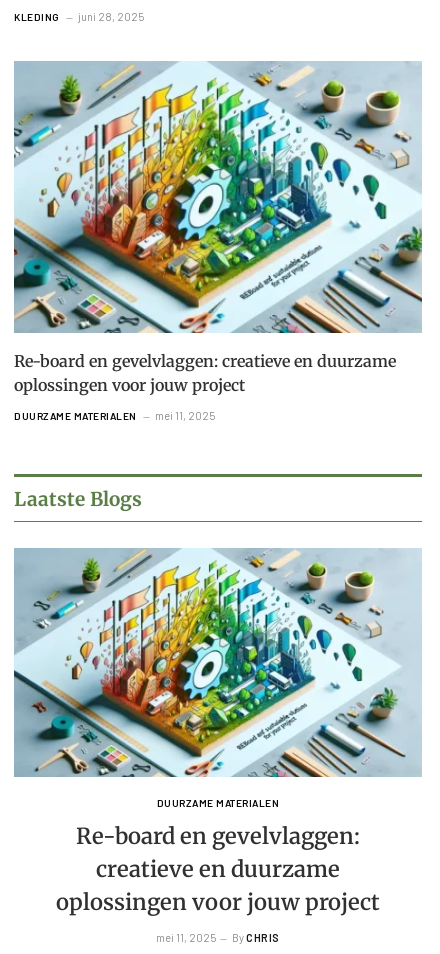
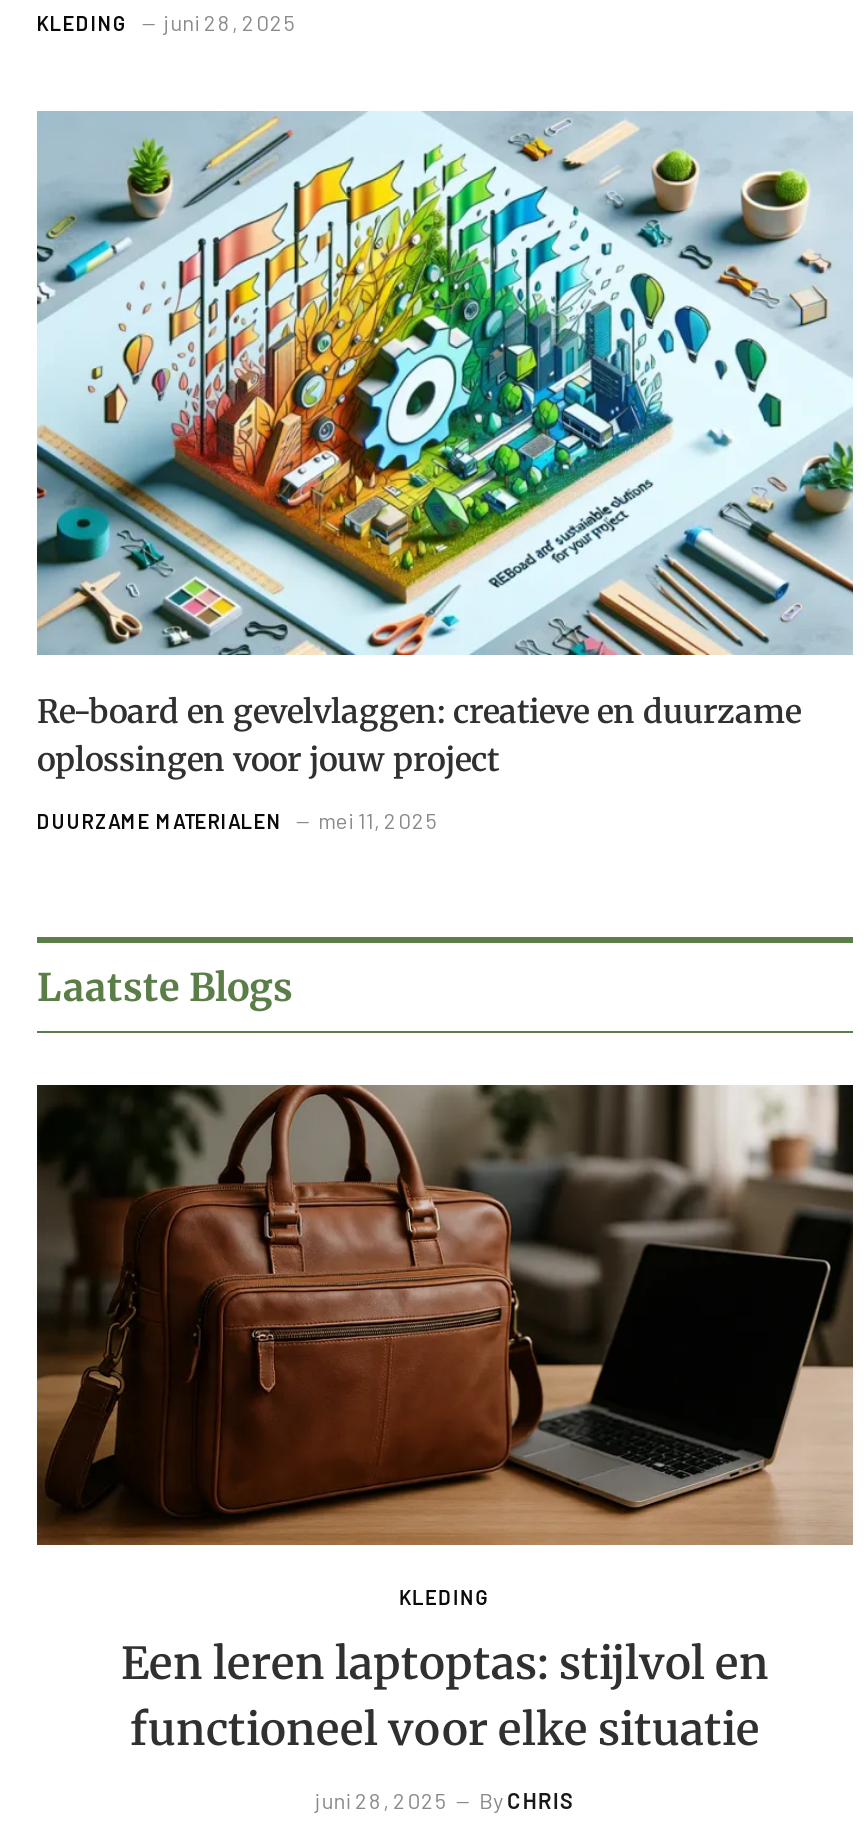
- [image]
- DUURZAME MATERIALEN
+ [image]
+ KLEDING

- Re-board en gevelvlaggen:
- creatieve en duurzame
- oplossingen voor jouw project
+ Een leren laptoptas: stijlvol en
+ functioneel voor elke situatie

- mei 11, 2025 By CHRIS
+ juni 28, 2025 By CHRIS
